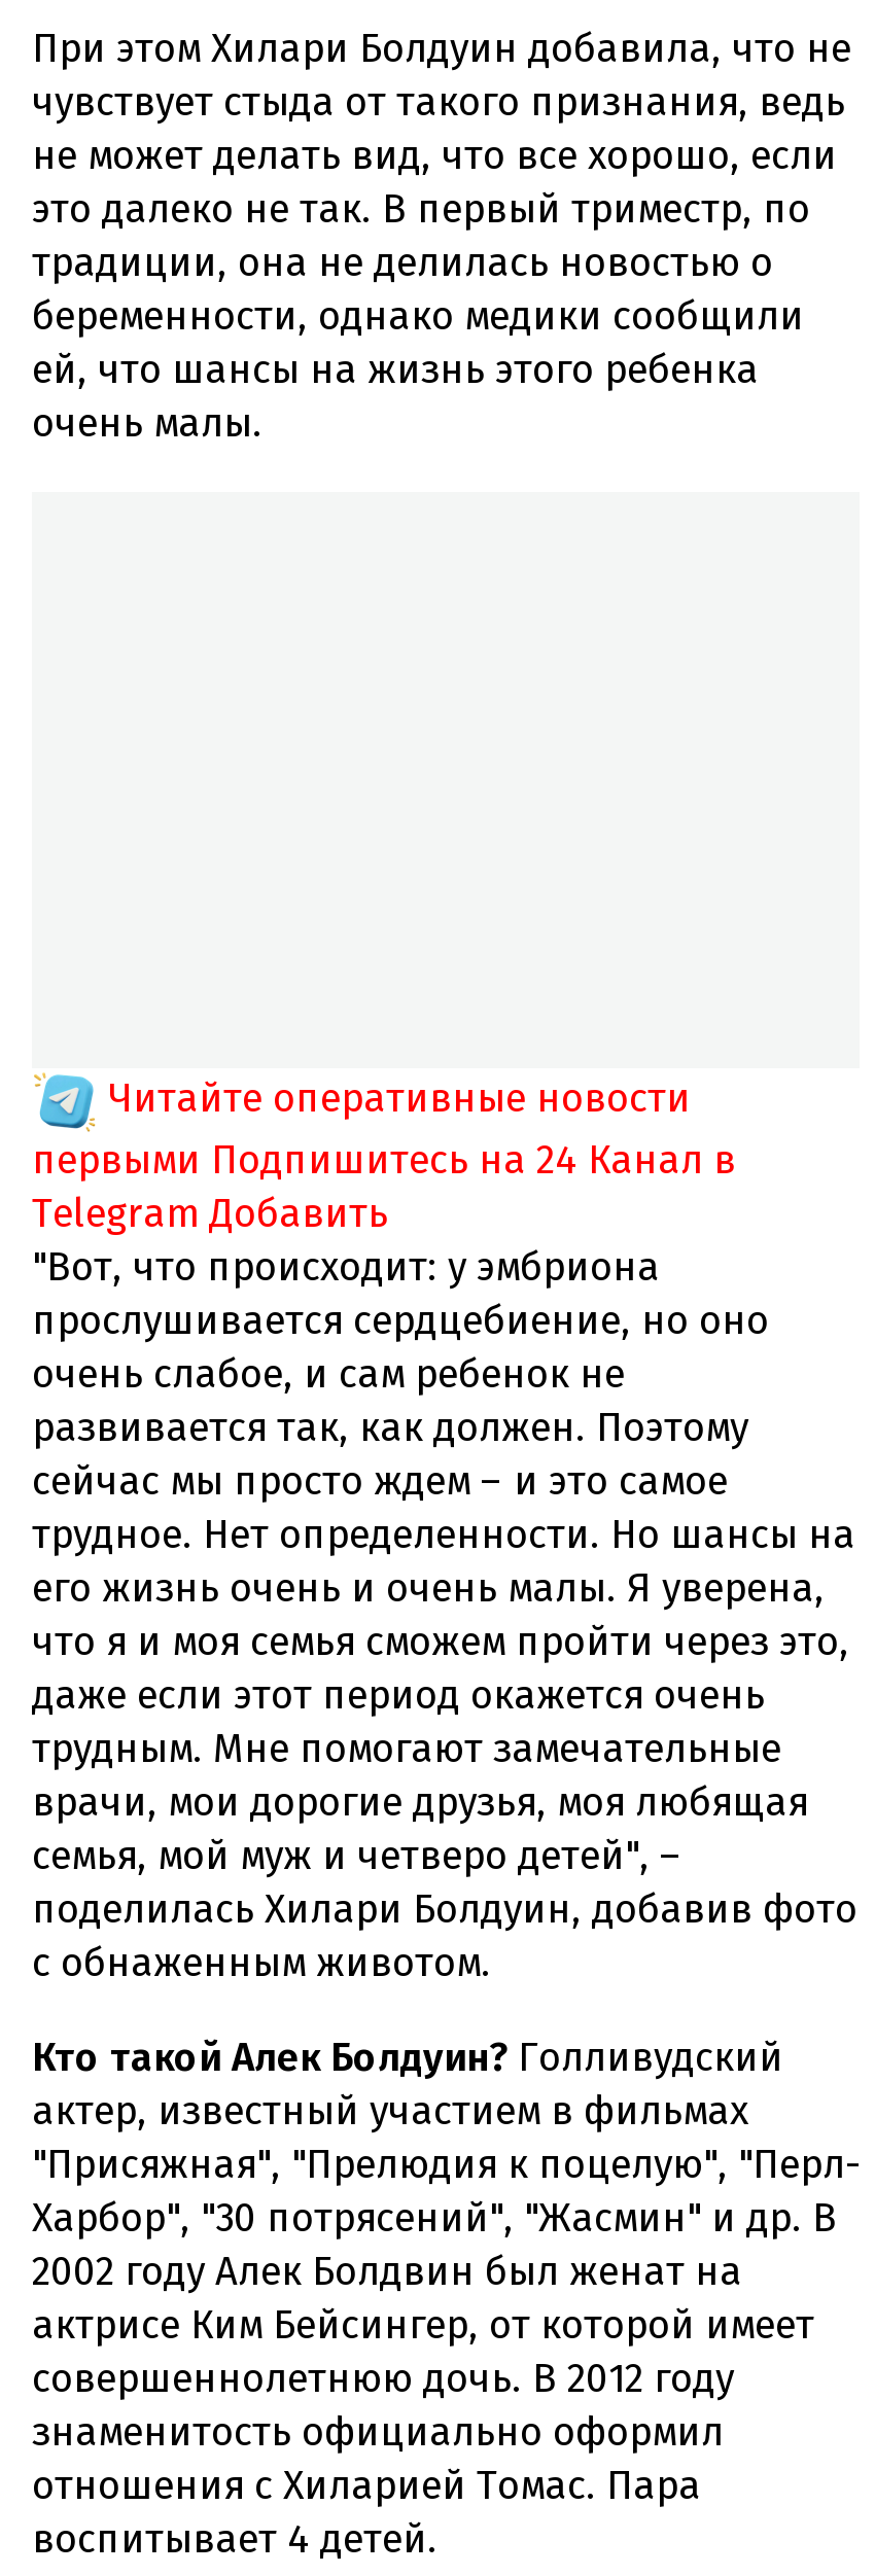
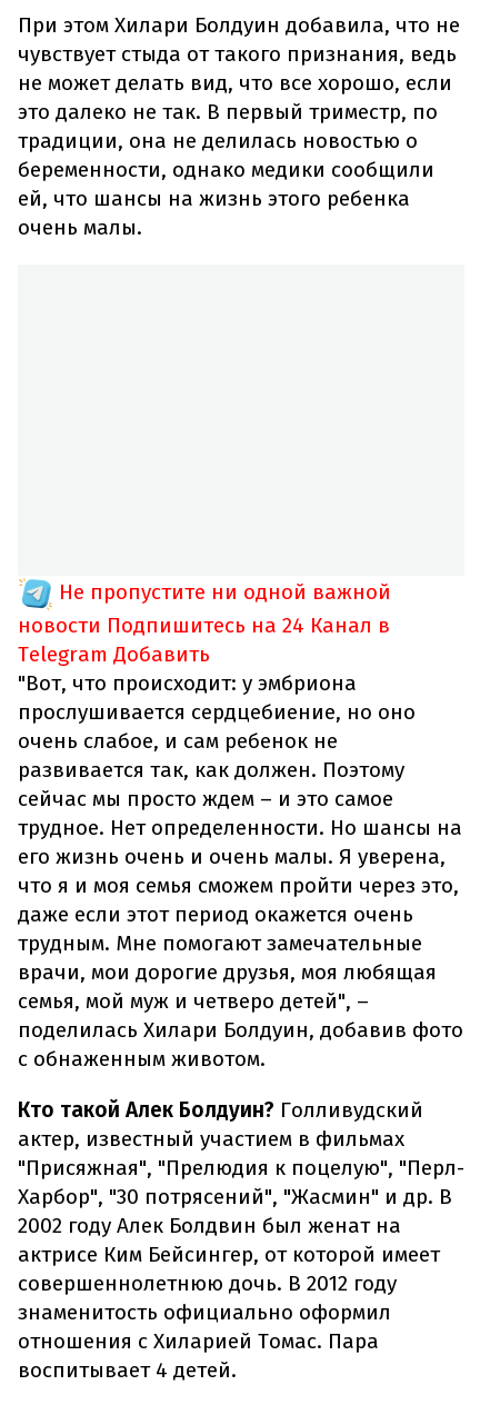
- Читайте оперативные новости
- первыми Подпишитесь на 24 Канал в
+ Не пропустите ни одной важной
+ новости Подпишитесь на 24 Канал в
